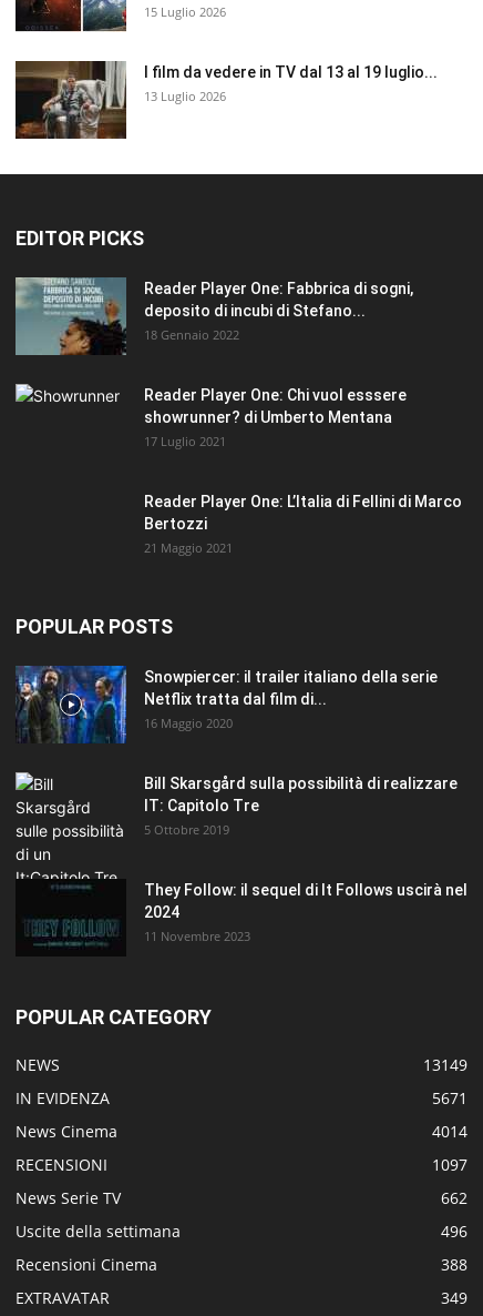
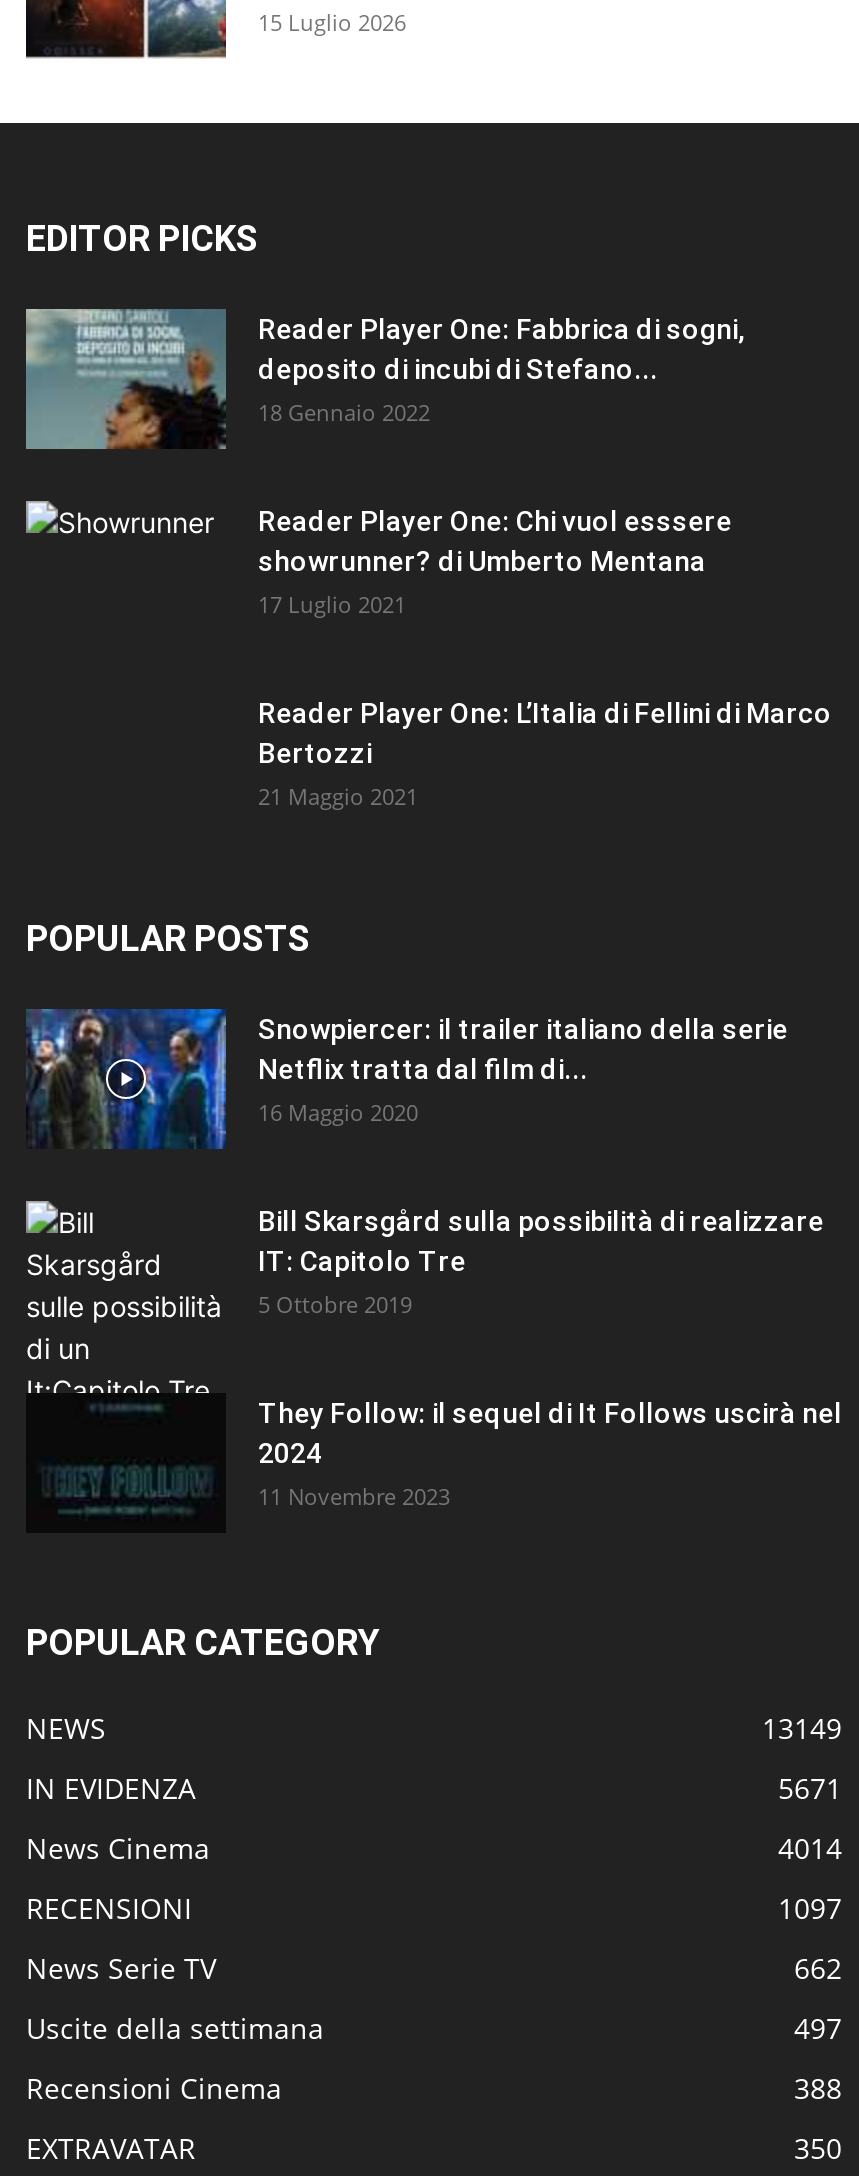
- [image]
- I film da vedere in TV dal 13 al 19 luglio...
- 13 Luglio 2026

- 496
+ 497

- 349
+ 350
